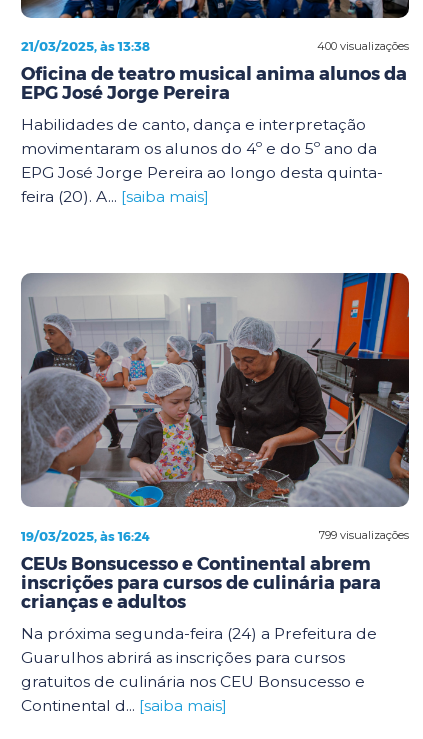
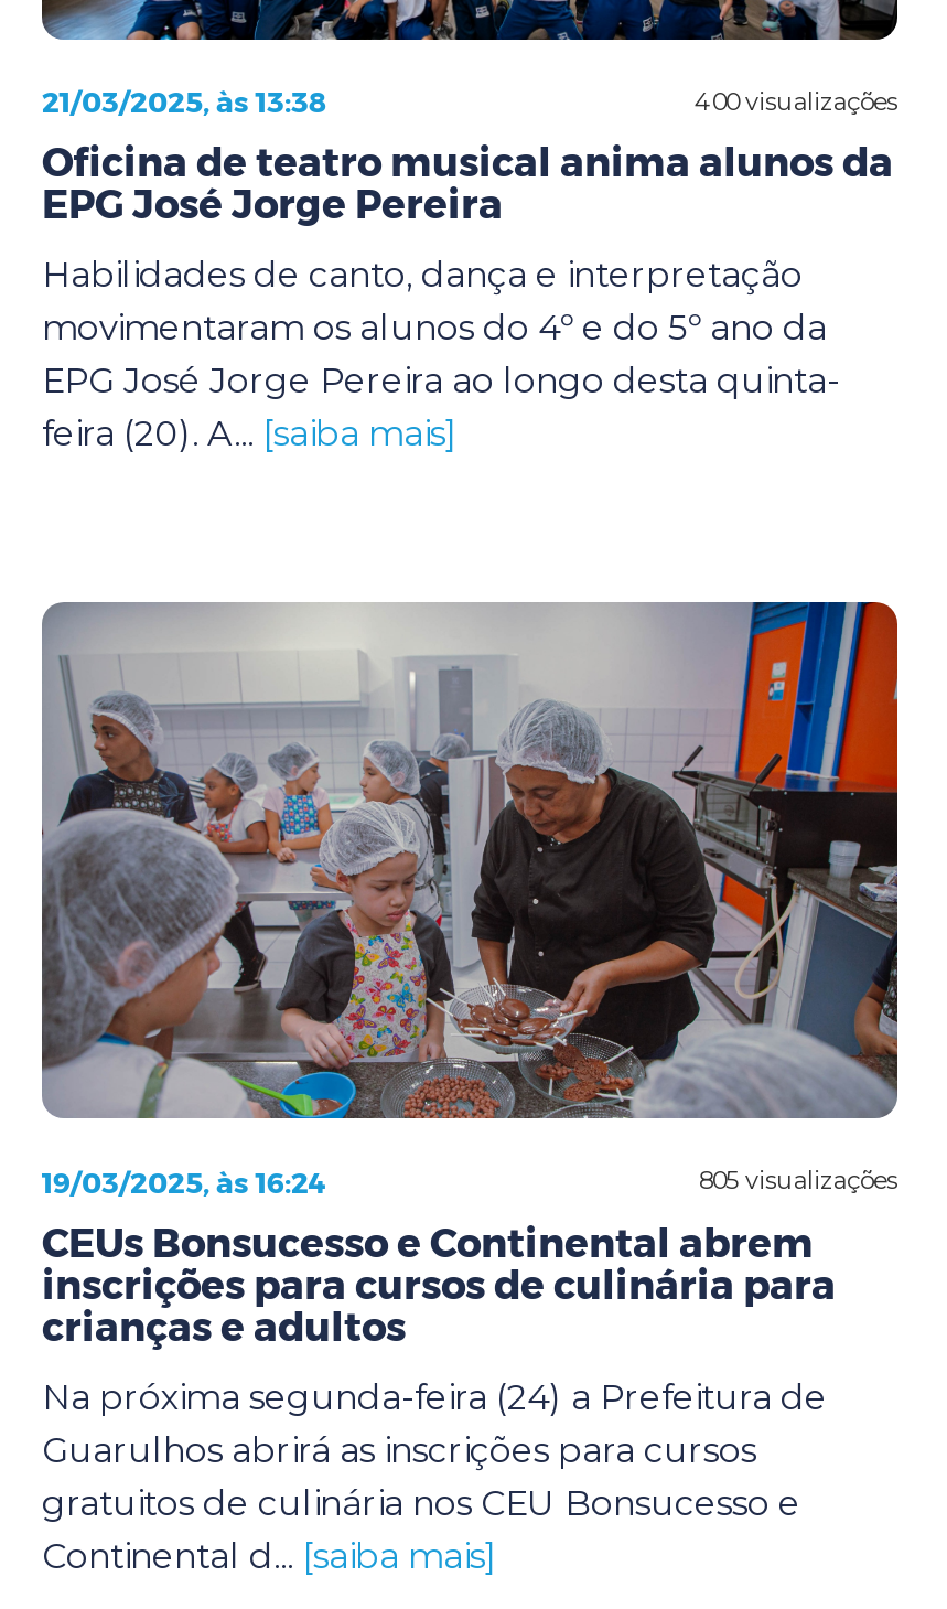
- 799 visualizações
+ 805 visualizações
